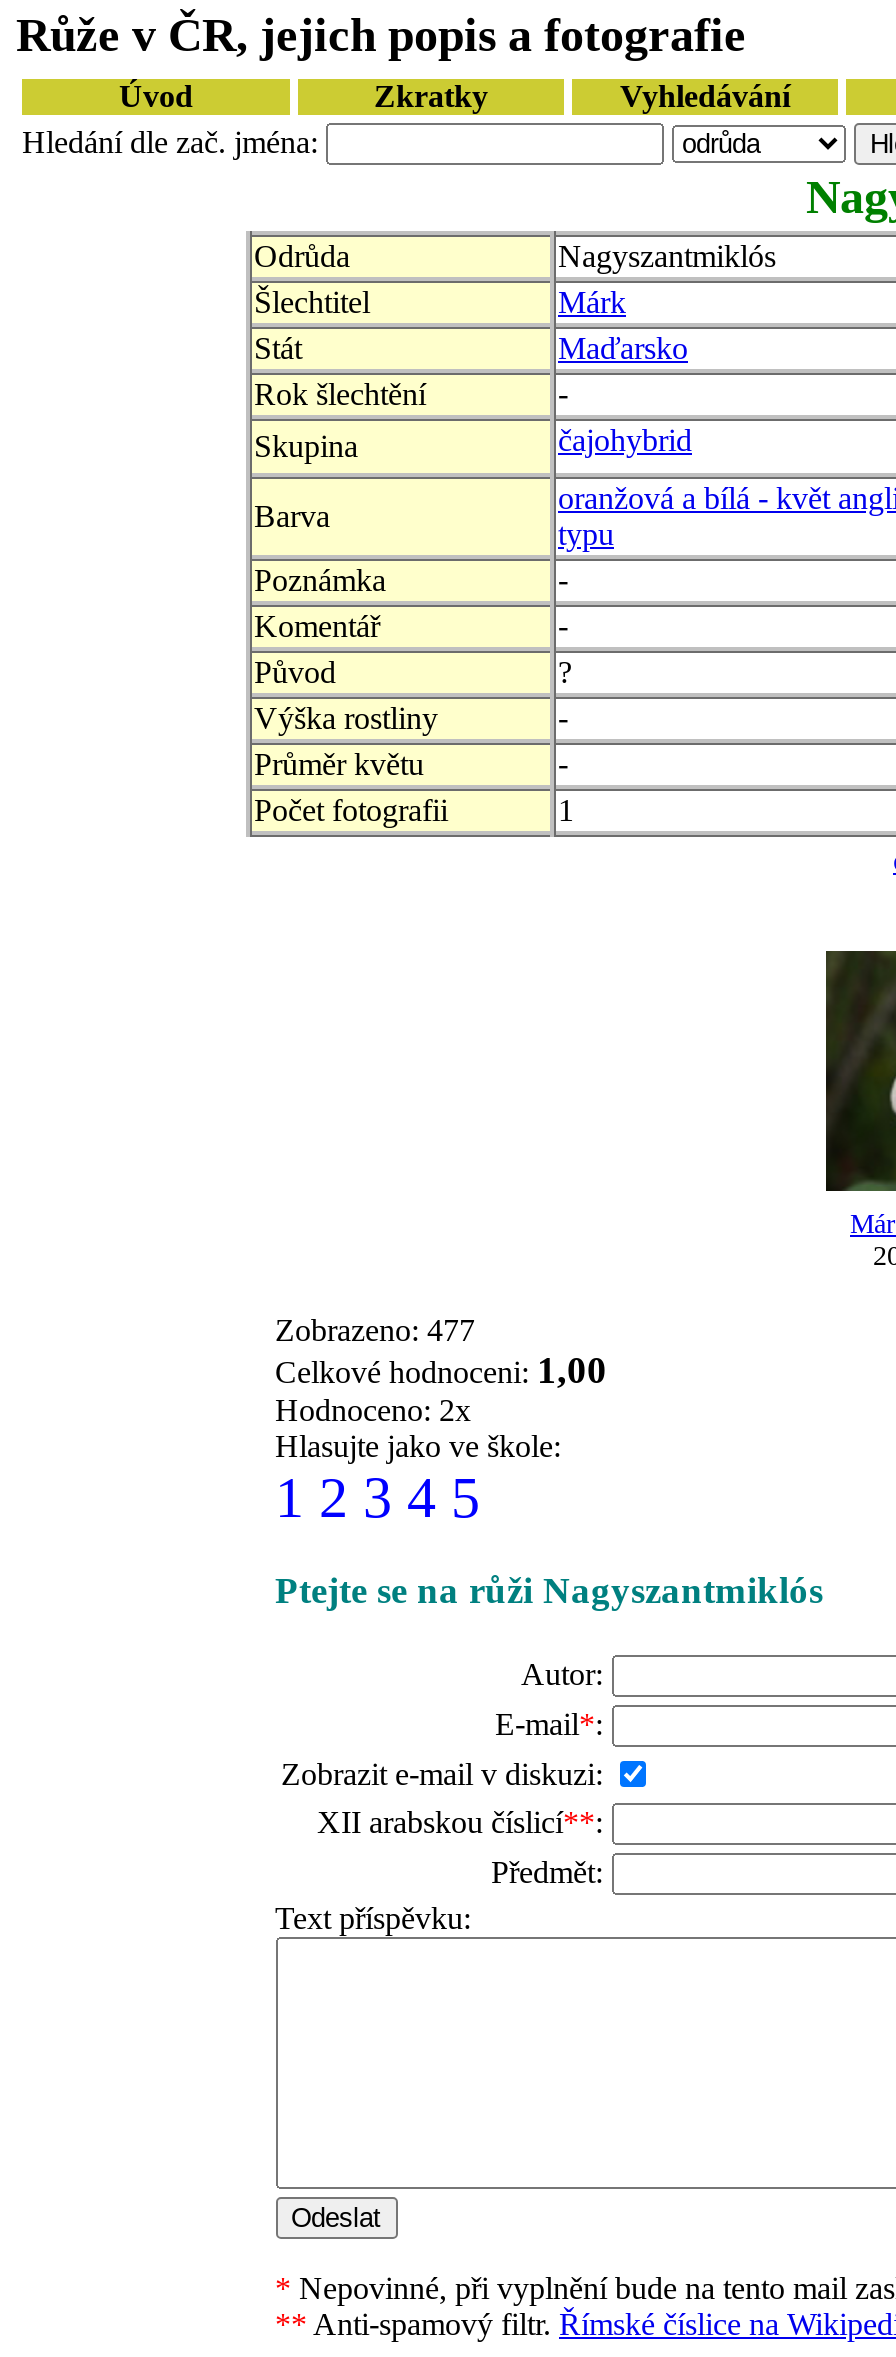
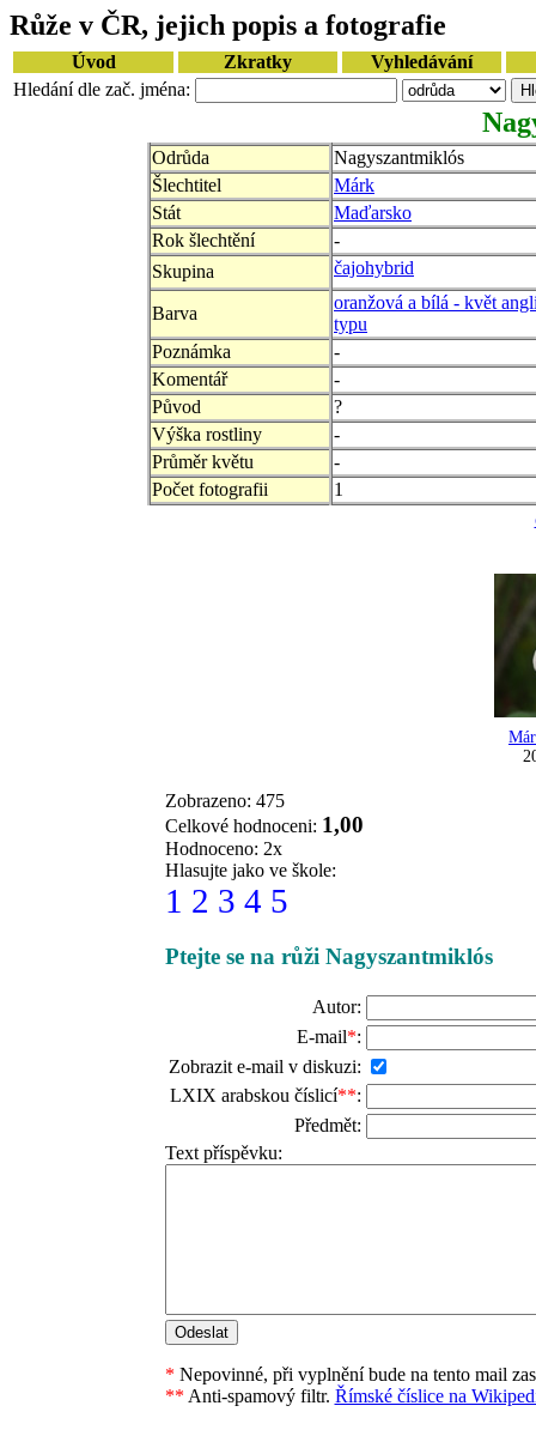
- Zobrazeno: 477
+ Zobrazeno: 475

- XII arabskou číslicí**:
+ LXIX arabskou číslicí**:
